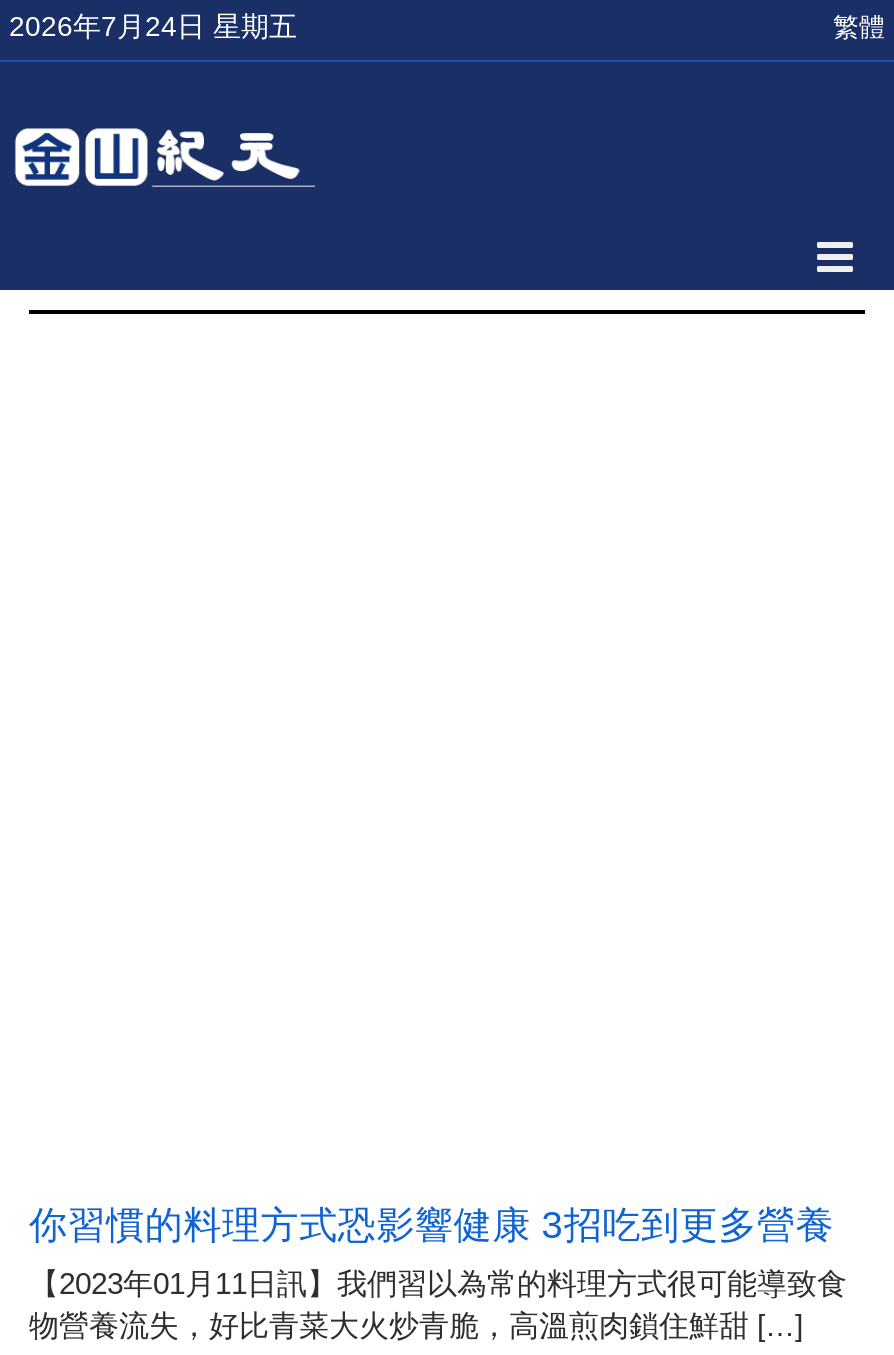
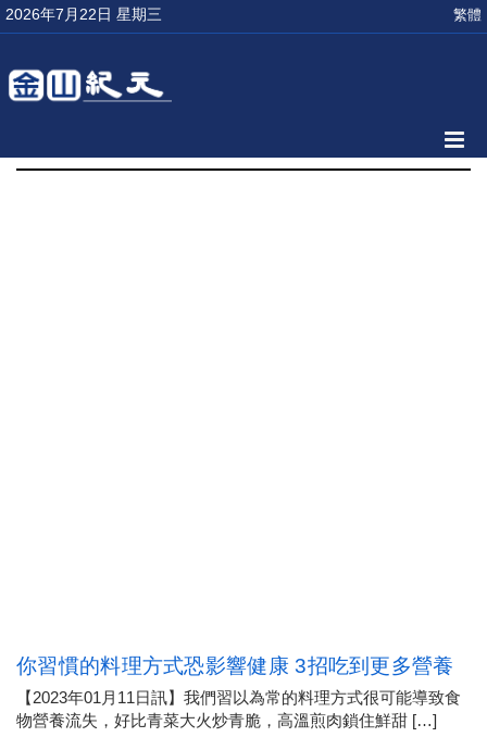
- 2026年7月24日 星期五
+ 2026年7月22日 星期三
